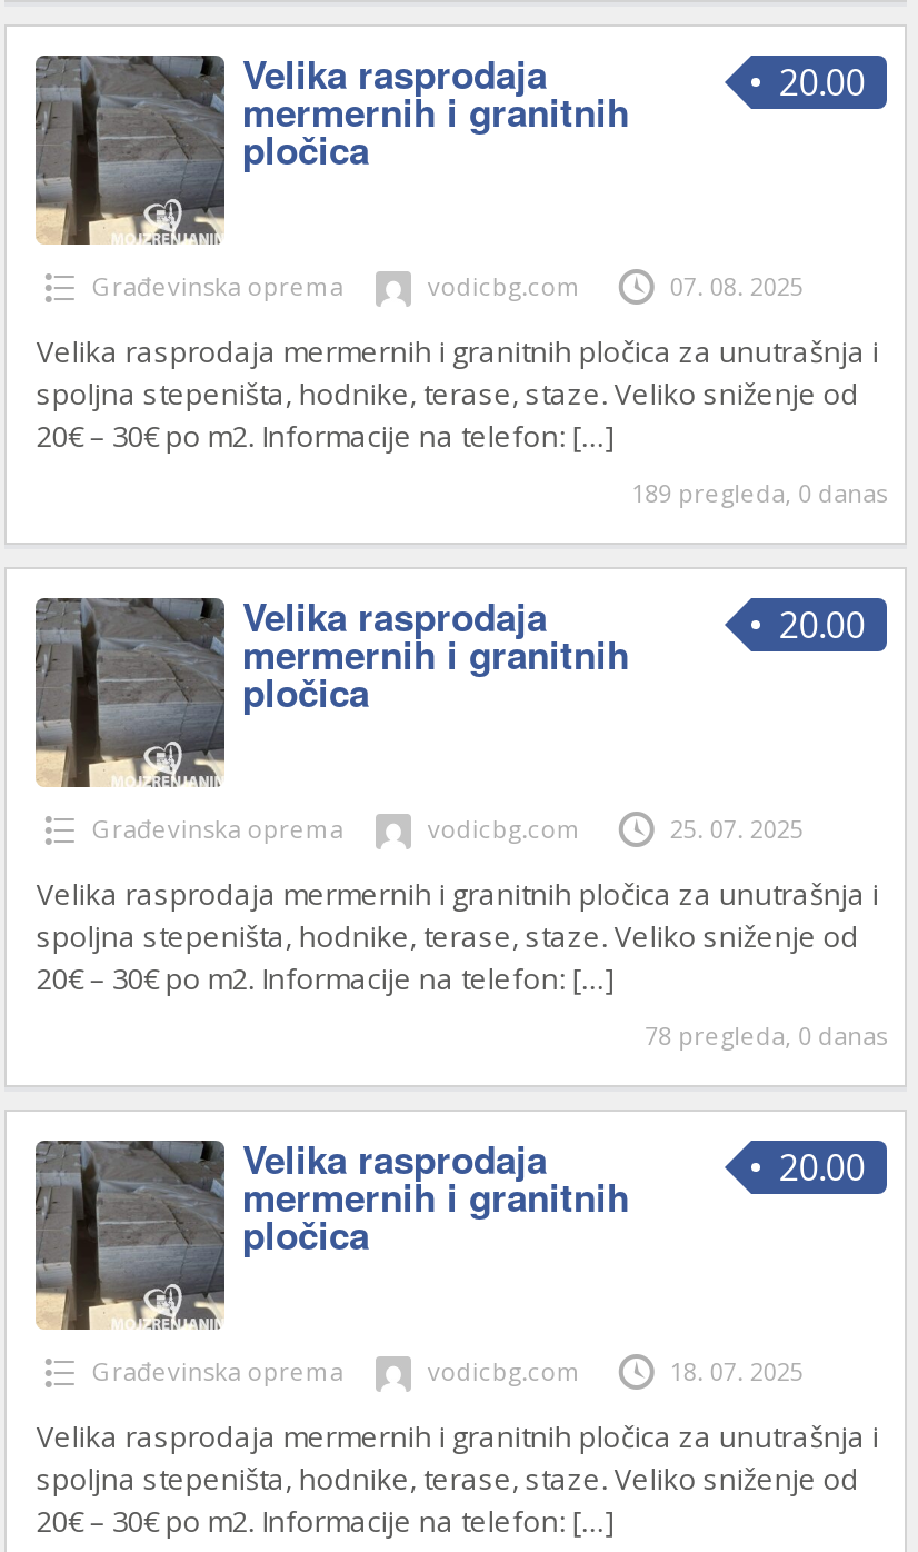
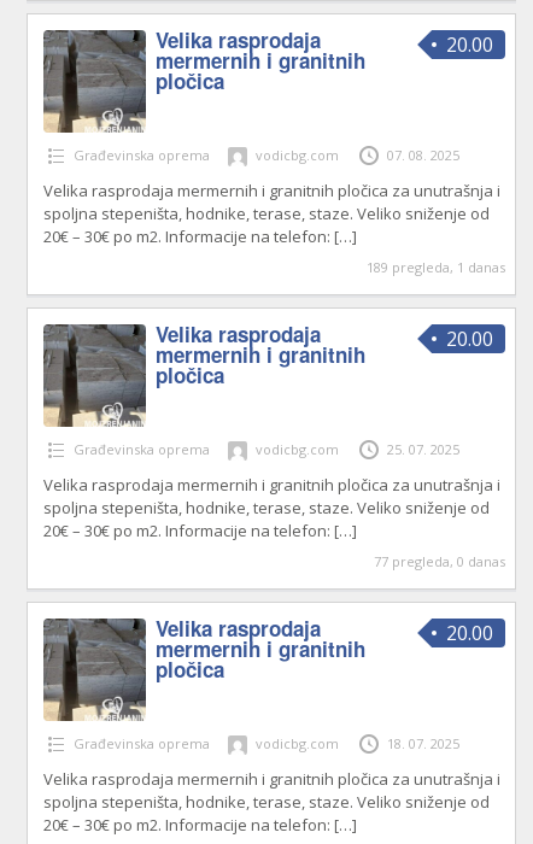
- 189 pregleda, 0 danas
+ 189 pregleda, 1 danas

- 78 pregleda, 0 danas
+ 77 pregleda, 0 danas
